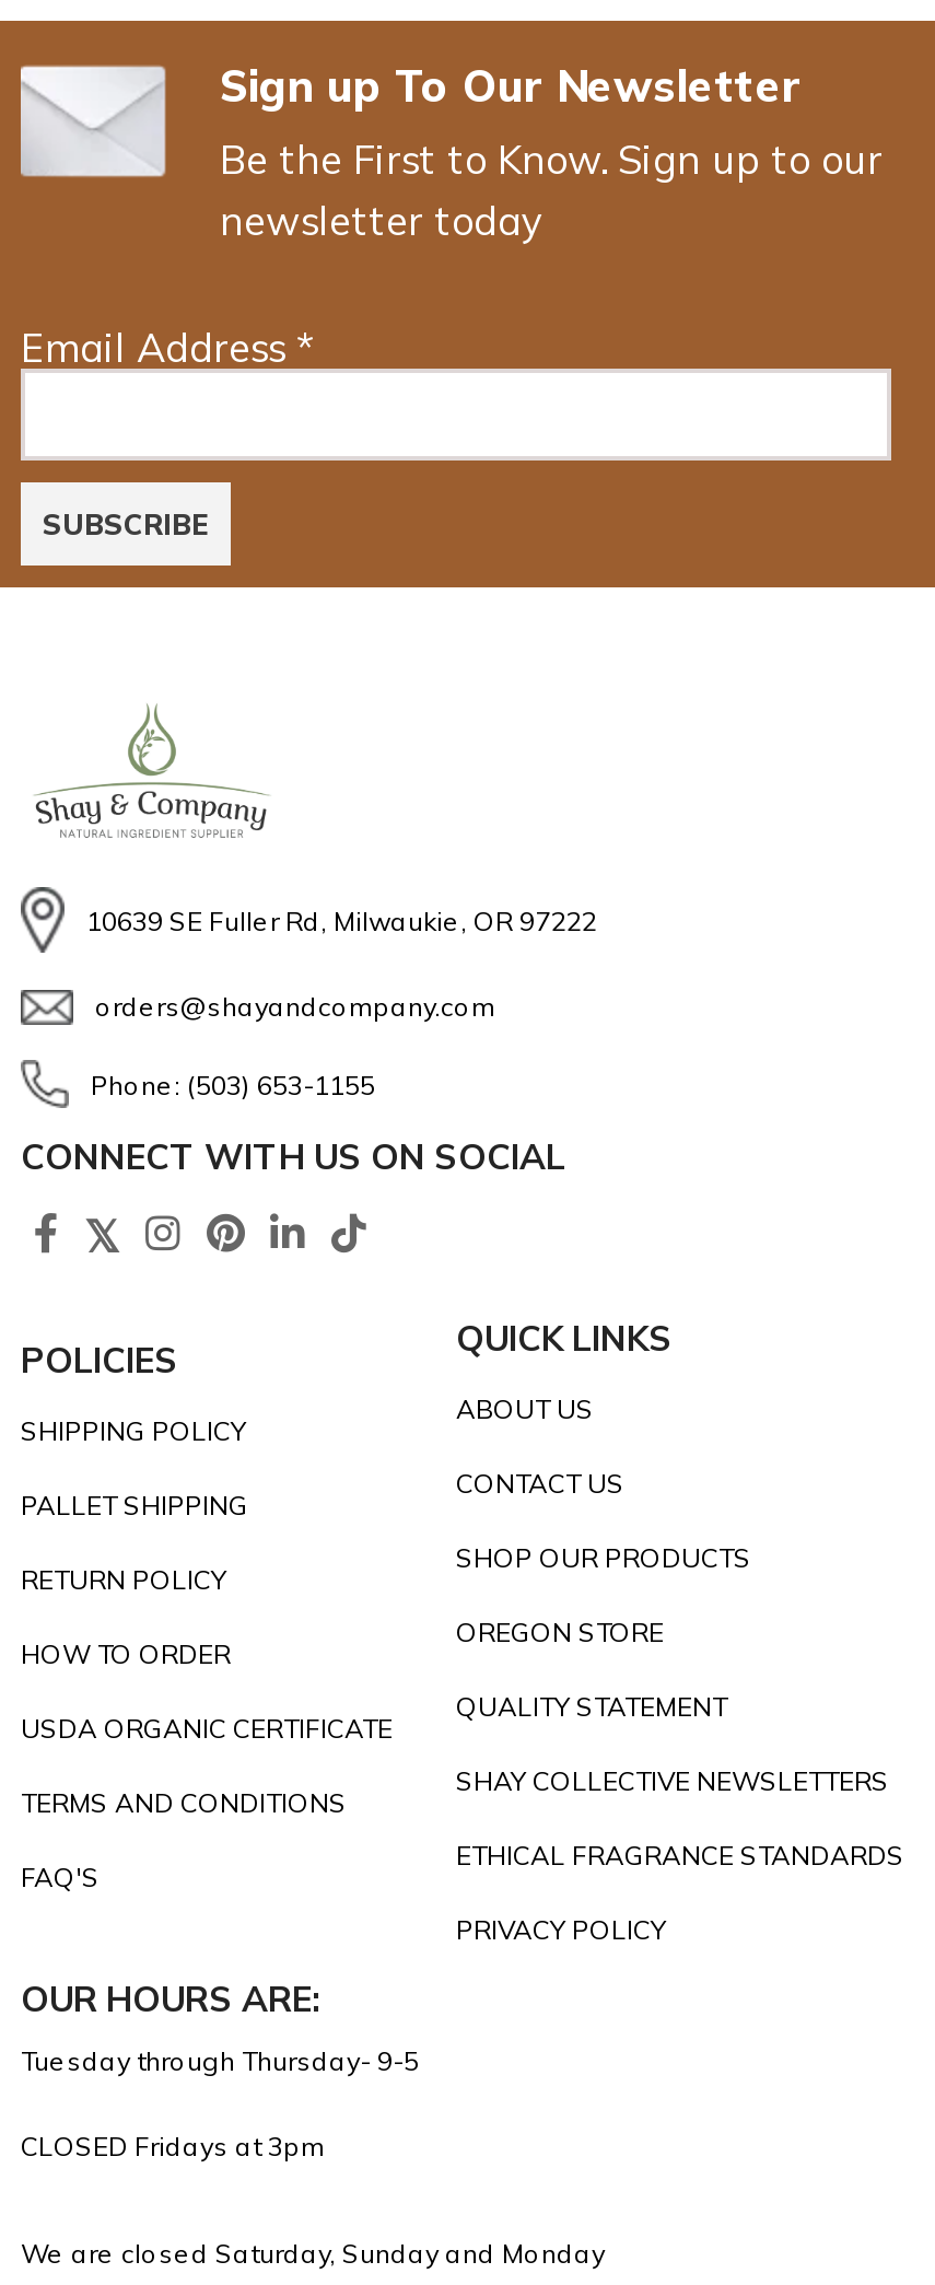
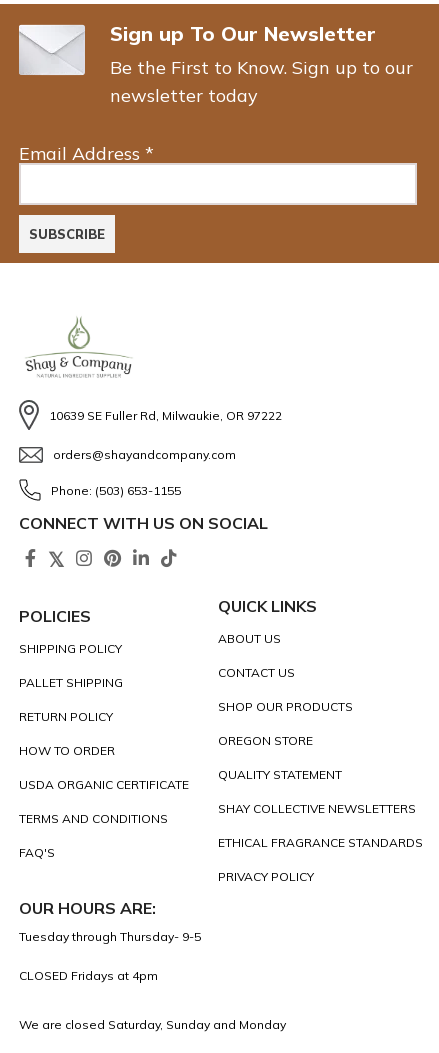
- CLOSED Fridays at 3pm
+ CLOSED Fridays at 4pm
